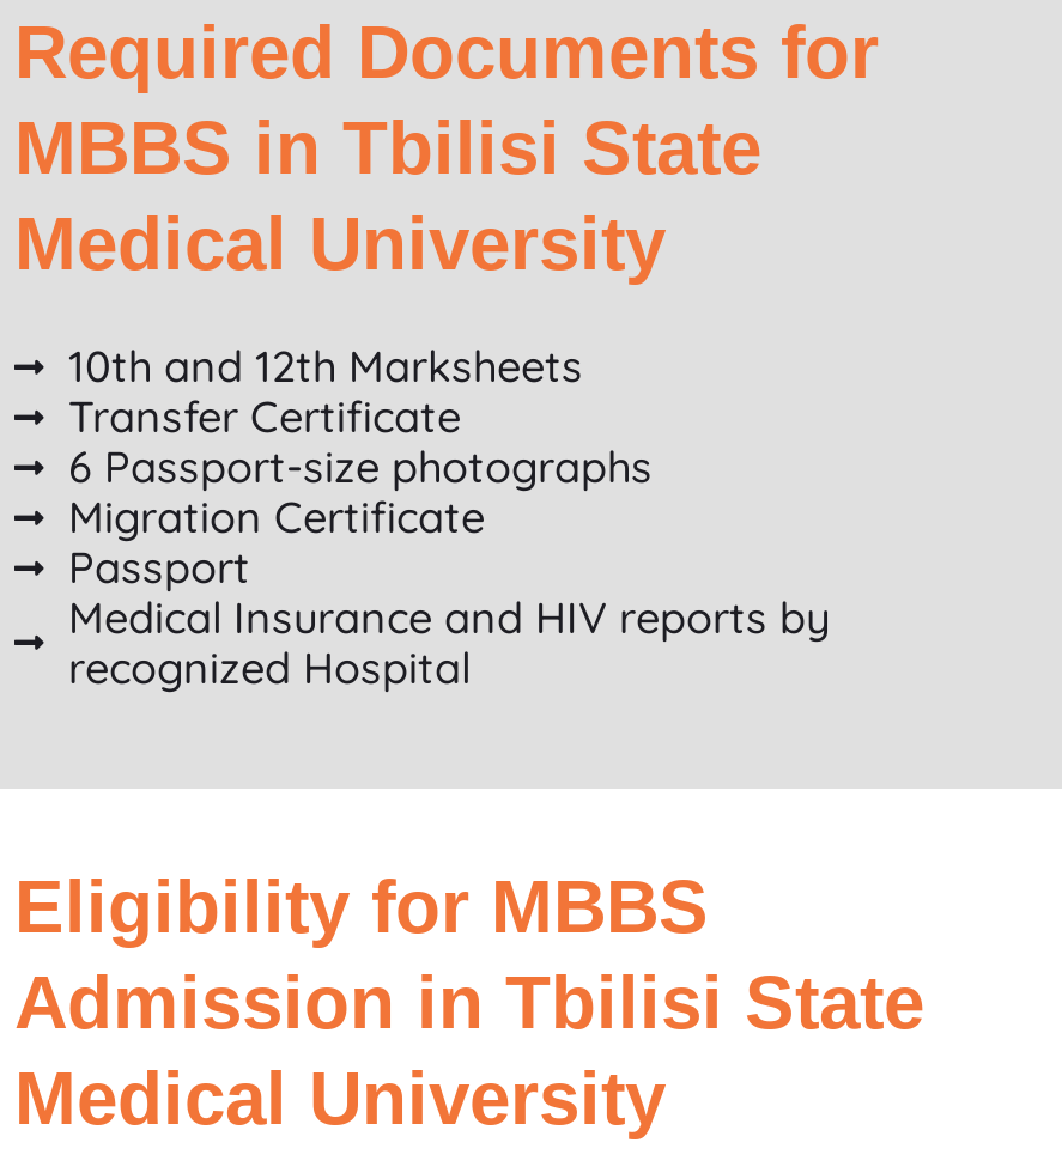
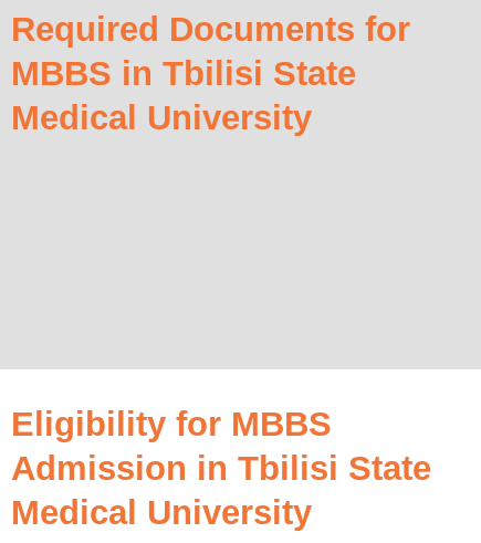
- 10th and 12th Marksheets
- Transfer Certificate
- 6 Passport-size photographs
- Migration Certificate
- Passport
- Medical Insurance and HIV reports by
- recognized Hospital
